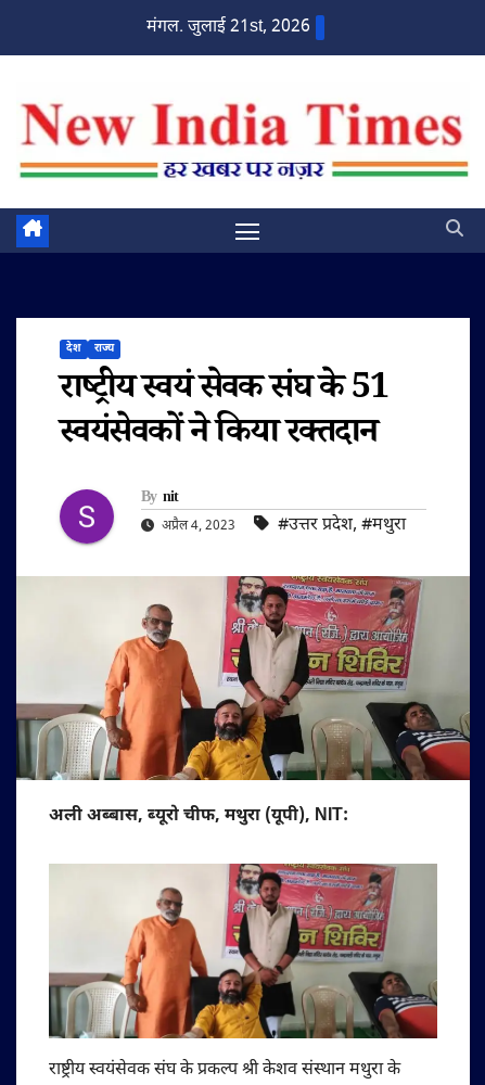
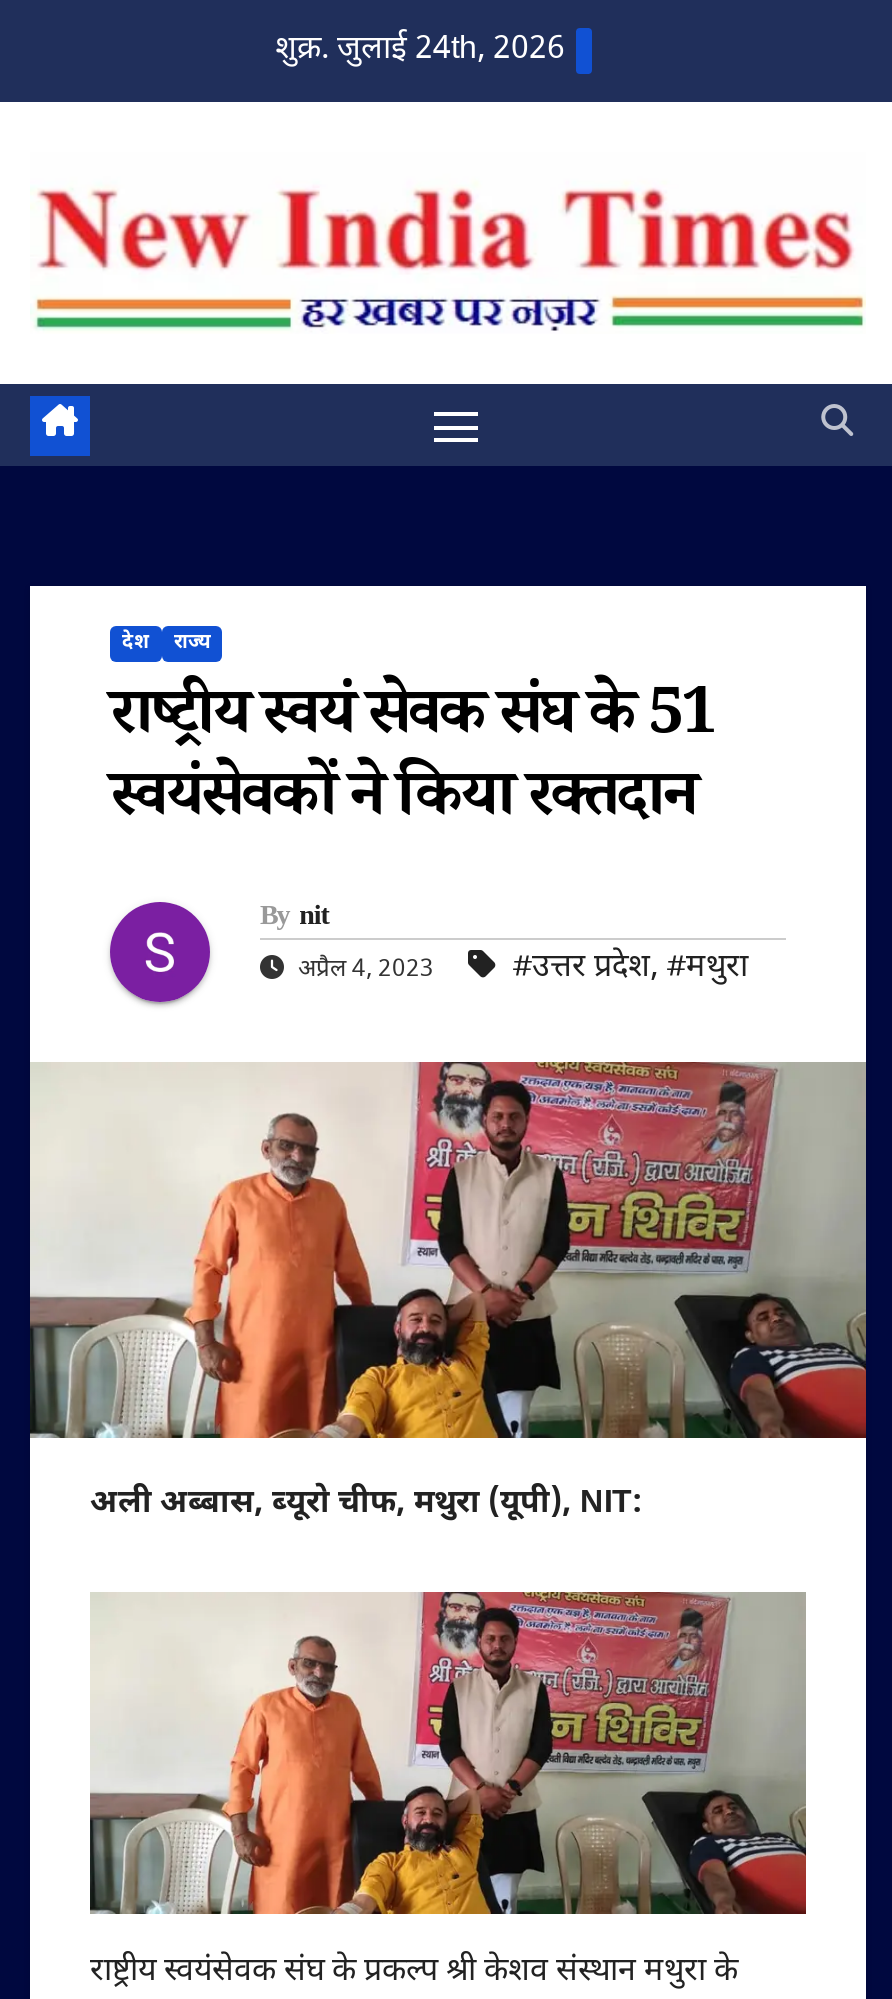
- मंगल. जुलाई 21st, 2026
+ शुक्र. जुलाई 24th, 2026
